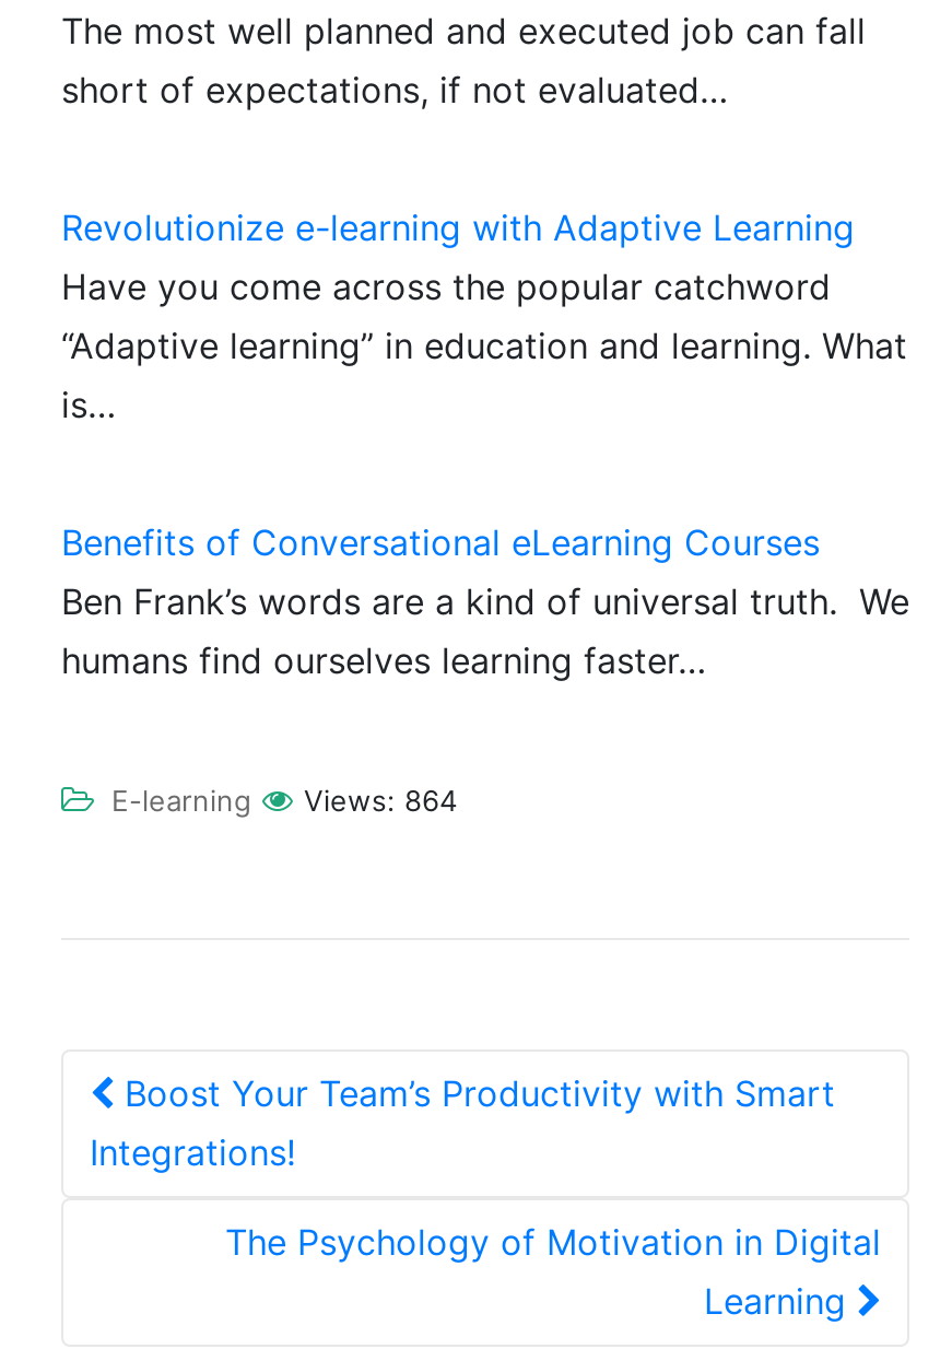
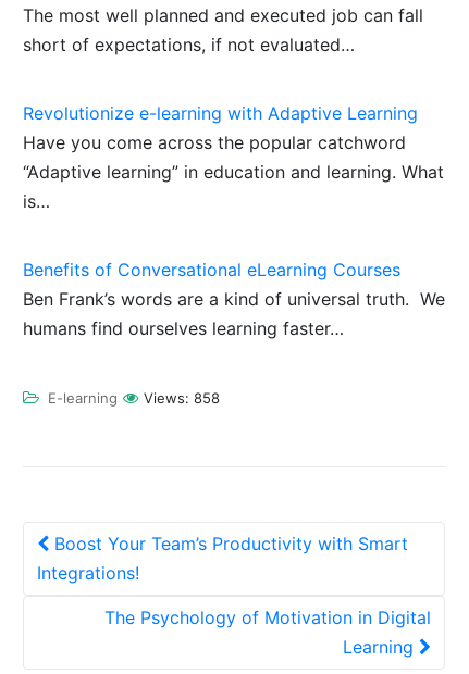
- E-learning Views: 864
+ E-learning Views: 858
